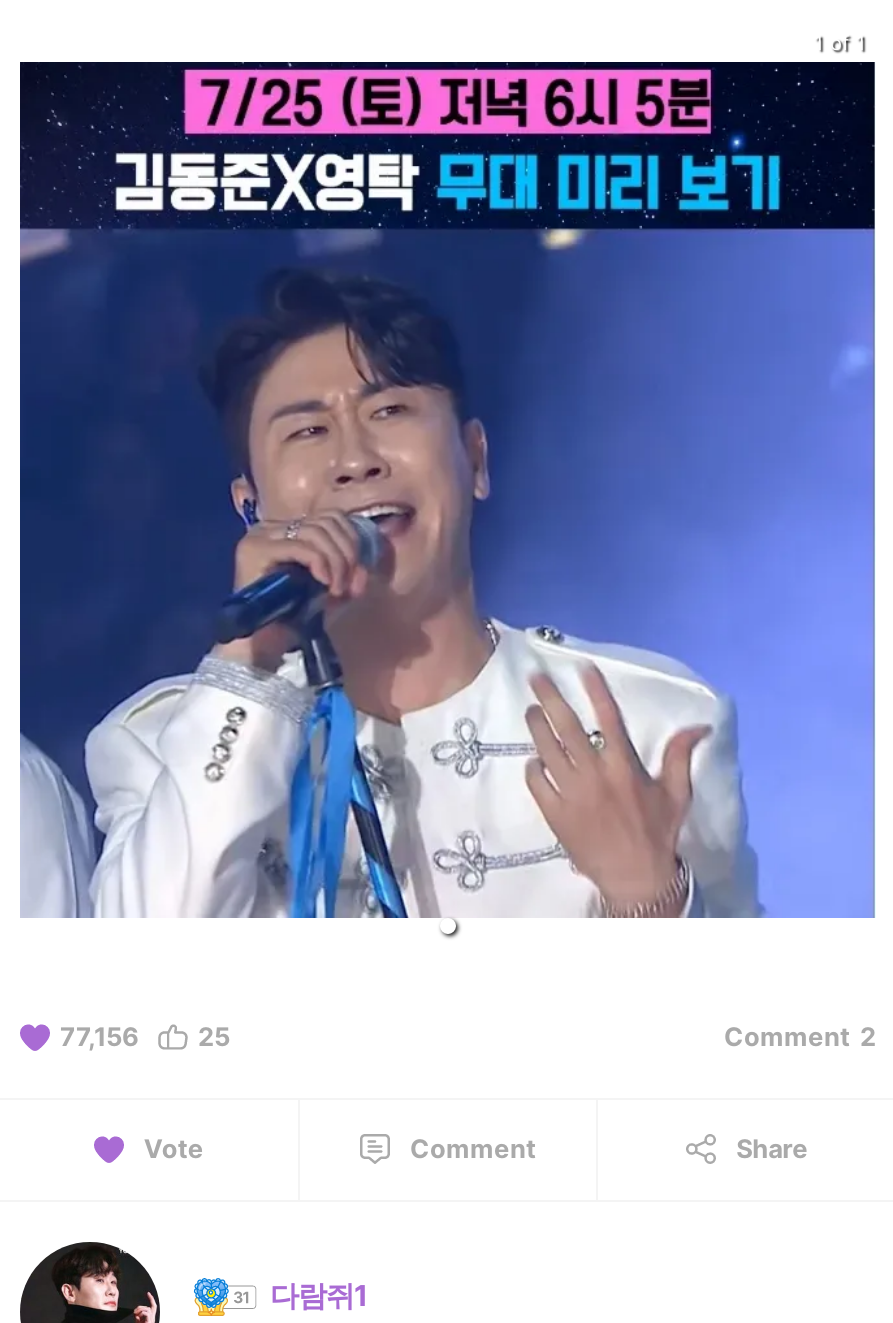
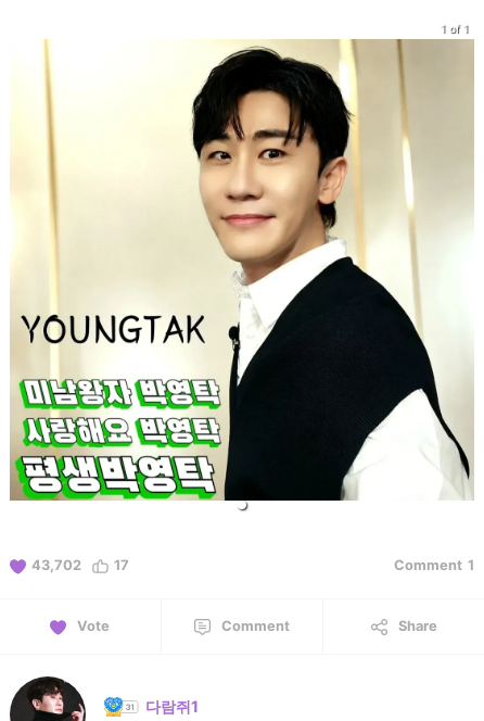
- [image]
+ [image]

- 77,156
+ 43,702

- 25
+ 17

- Comment 2
+ Comment 1
